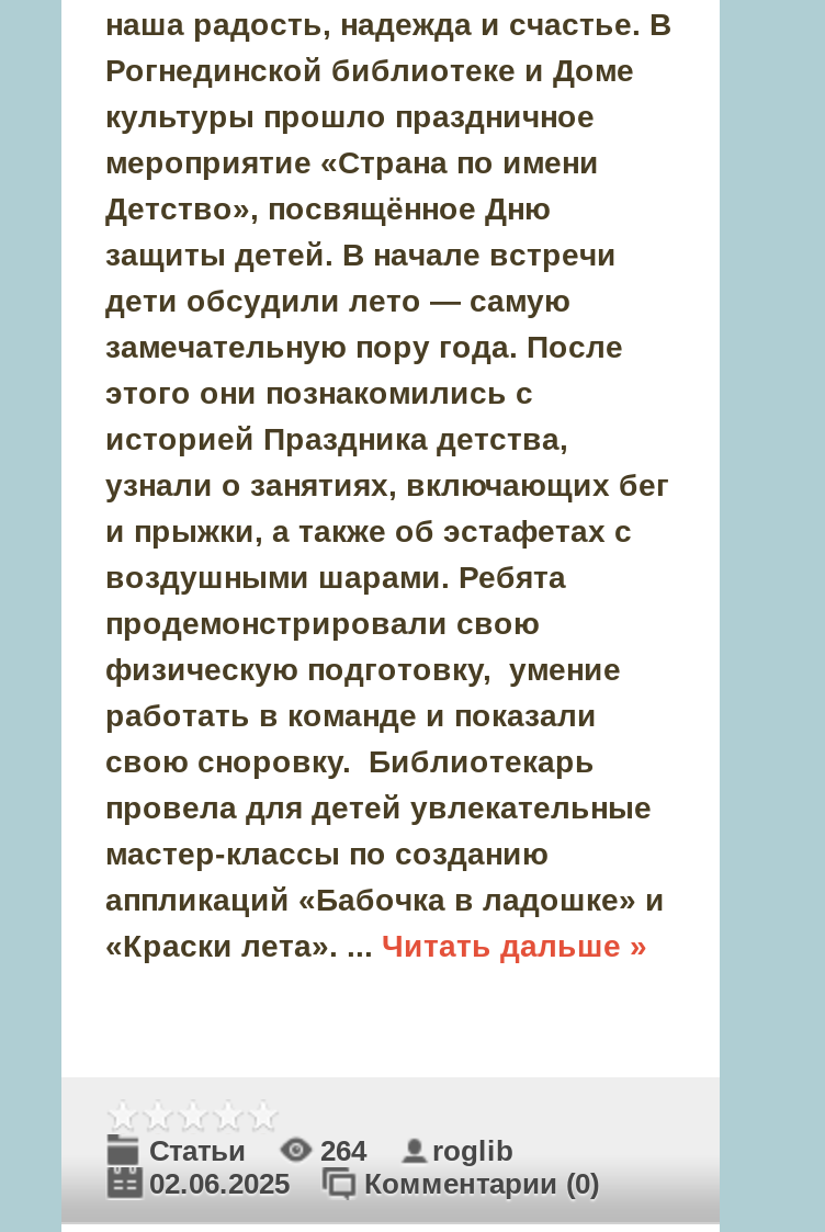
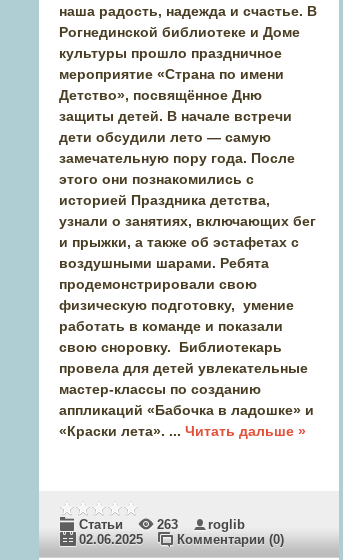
- 264 roglib
+ 263 roglib
